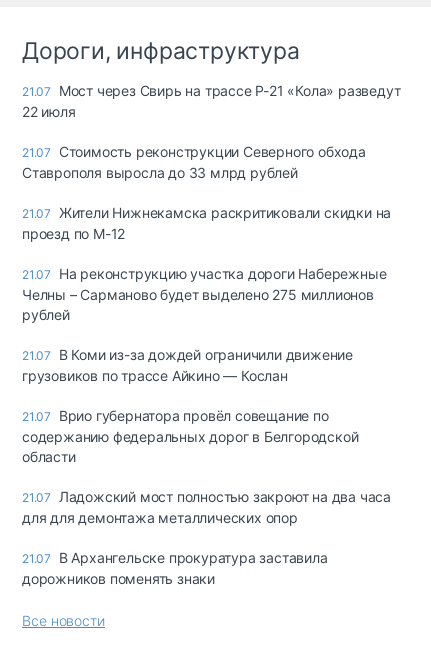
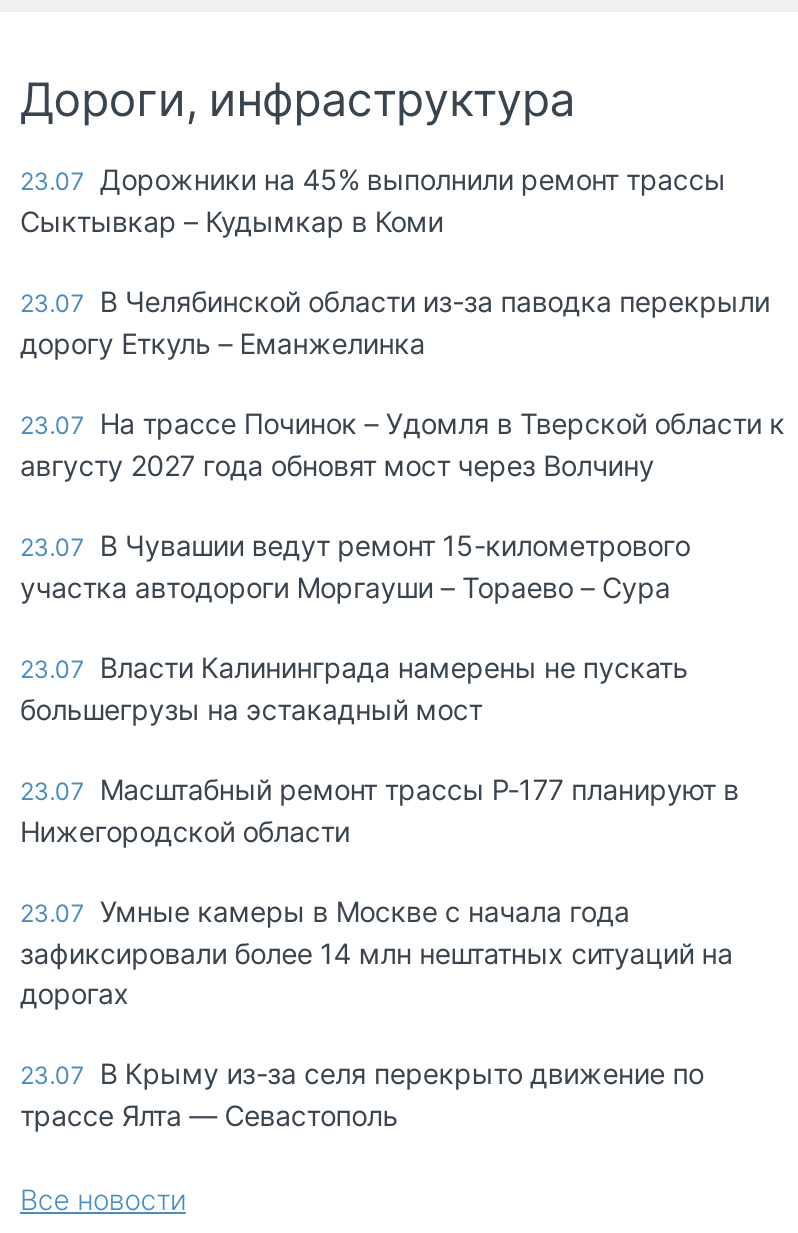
- 21.07 Мост через Свирь на трассе Р-21 «Кола» разведут
- 22 июля
+ 23.07 Дорожники на 45% выполнили ремонт трассы
+ Сыктывкар – Кудымкар в Коми

- 21.07 Стоимость реконструкции Северного обхода
- Ставрополя выросла до 33 млрд рублей
+ 23.07 В Челябинской области из-за паводка перекрыли
+ дорогу Еткуль – Еманжелинка

- 21.07 Жители Нижнекамска раскритиковали скидки на
- проезд по М-12
+ 23.07 На трассе Починок – Удомля в Тверской области к
+ августу 2027 года обновят мост через Волчину

- 21.07 На реконструкцию участка дороги Набережные
- Челны – Сарманово будет выделено 275 миллионов
- рублей
+ 23.07 В Чувашии ведут ремонт 15-километрового
+ участка автодороги Моргауши – Тораево – Сура

- 21.07 В Коми из-за дождей ограничили движение
- грузовиков по трассе Айкино — Кослан
+ 23.07 Власти Калининграда намерены не пускать
+ большегрузы на эстакадный мост

- 21.07 Врио губернатора провёл совещание по
- содержанию федеральных дорог в Белгородской
- области
+ 23.07 Масштабный ремонт трассы Р-177 планируют в
+ Нижегородской области

- 21.07 Ладожский мост полностью закроют на два часа
- для для демонтажа металлических опор
+ 23.07 Умные камеры в Москве с начала года
+ зафиксировали более 14 млн нештатных ситуаций на
+ дорогах

- 21.07 В Архангельске прокуратура заставила
- дорожников поменять знаки
+ 23.07 В Крыму из-за селя перекрыто движение по
+ трассе Ялта — Севастополь
